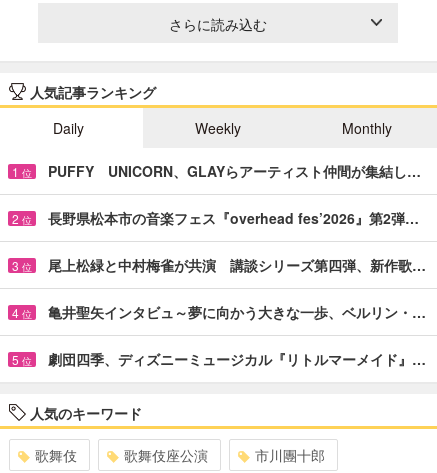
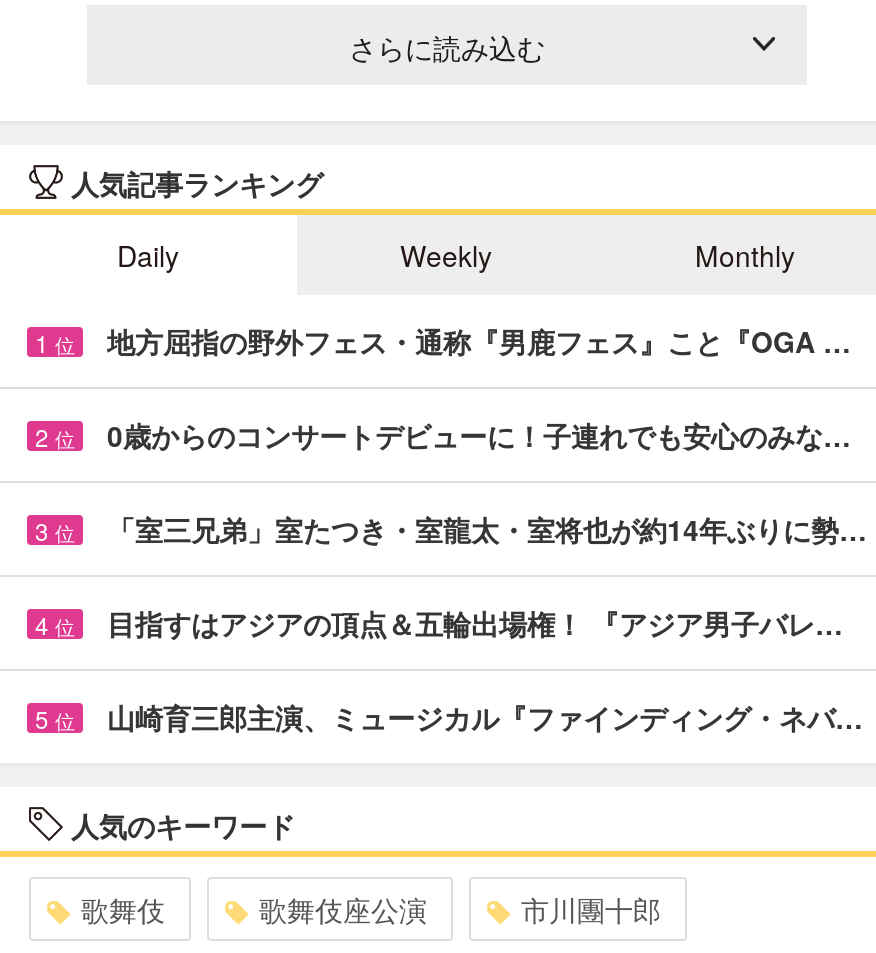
- PUFFY UNICORN、GLAYらアーティスト仲間が集結し…
+ 地方屈指の野外フェス・通称『男鹿フェス』こと『OGA …

- 長野県松本市の音楽フェス『overhead fes’2026』第2弾…
+ 0歳からのコンサートデビューに！子連れでも安心のみな…

- 尾上松緑と中村梅雀が共演 講談シリーズ第四弾、新作歌…
+ 「室三兄弟」室たつき・室龍太・室将也が約14年ぶりに勢…

- 亀井聖矢インタビュ～夢に向かう大きな一歩、ベルリン・…
+ 目指すはアジアの頂点＆五輪出場権！ 『アジア男子バレ…

- 劇団四季、ディズニーミュージカル『リトルマーメイド』…
+ 山崎育三郎主演、ミュージカル『ファインディング・ネバ…
